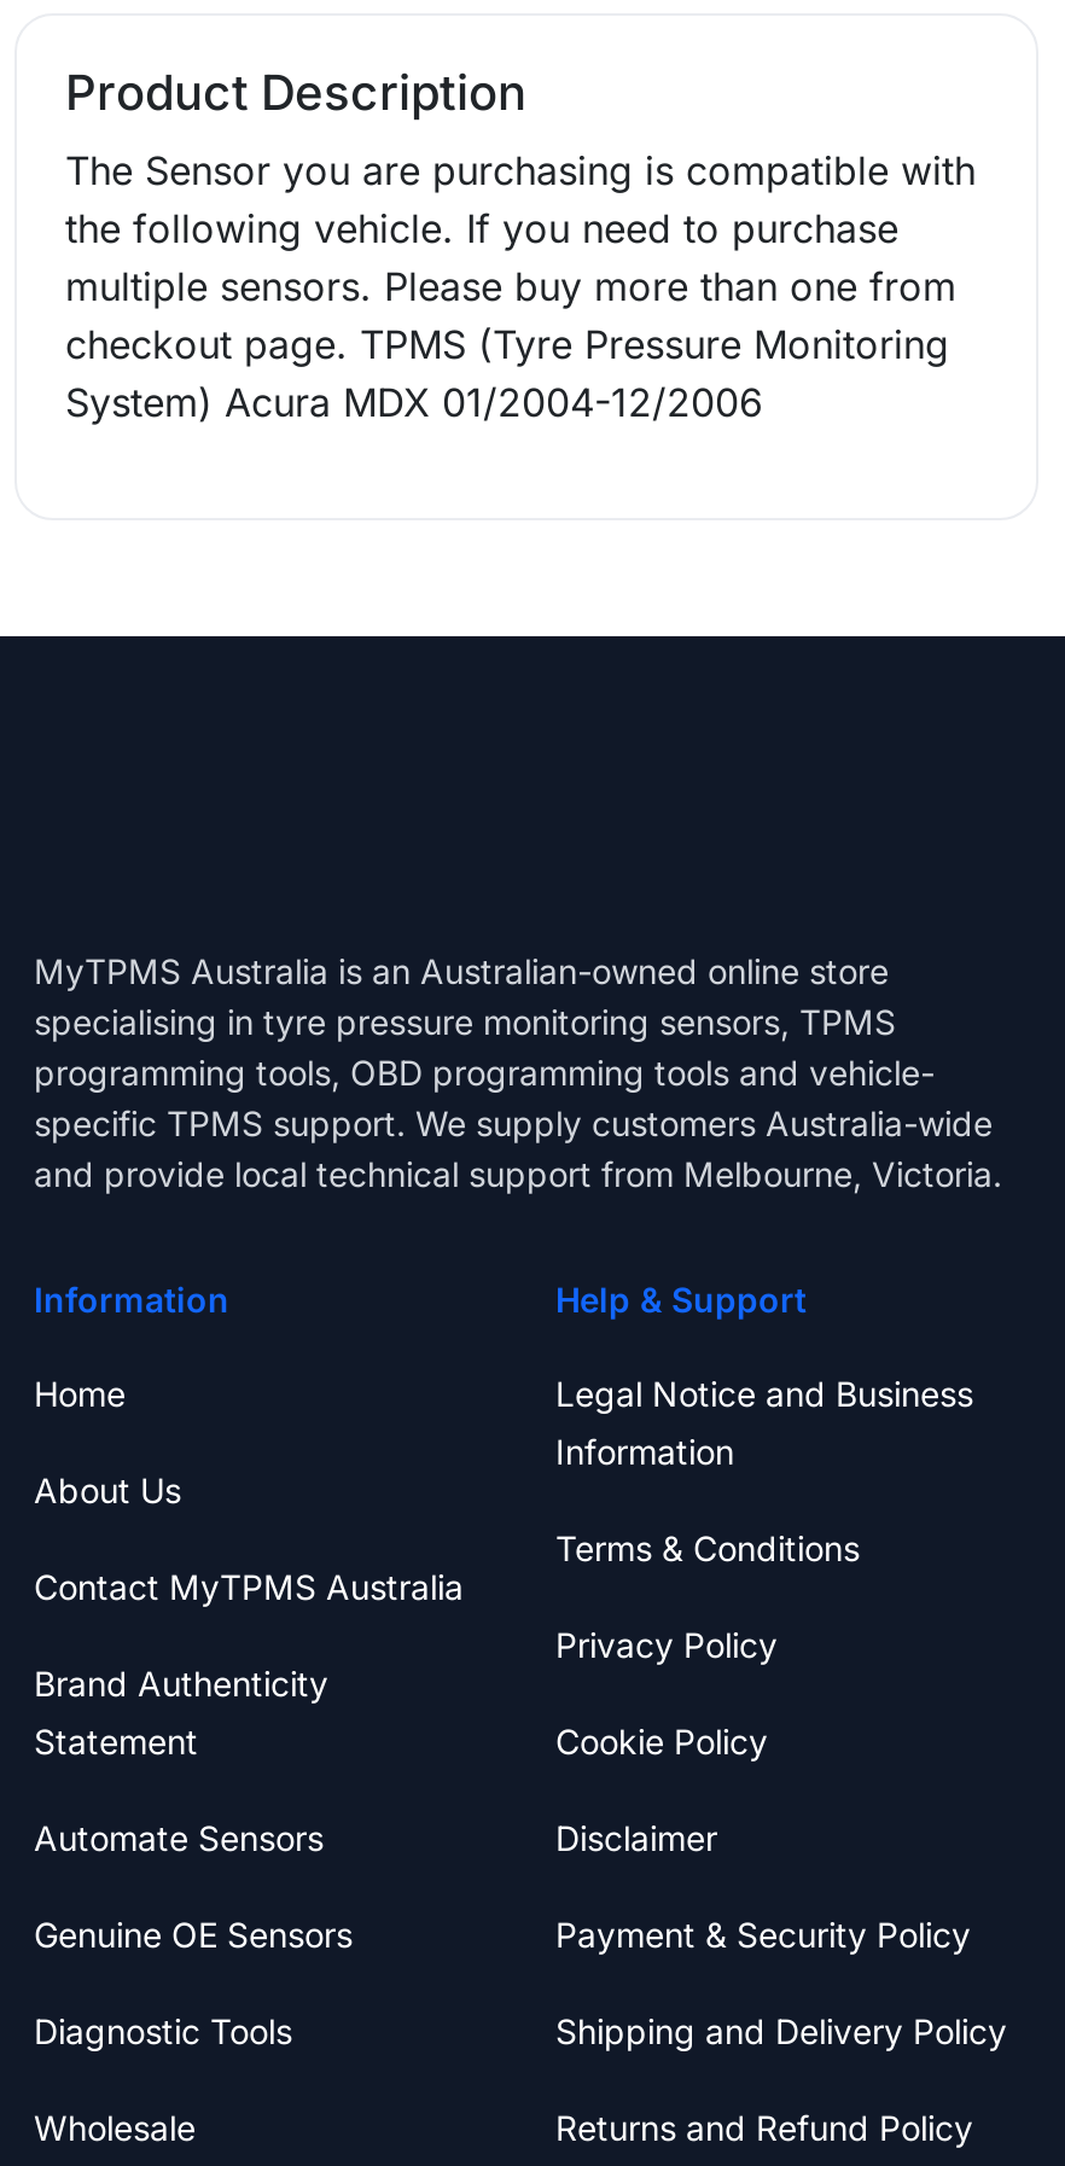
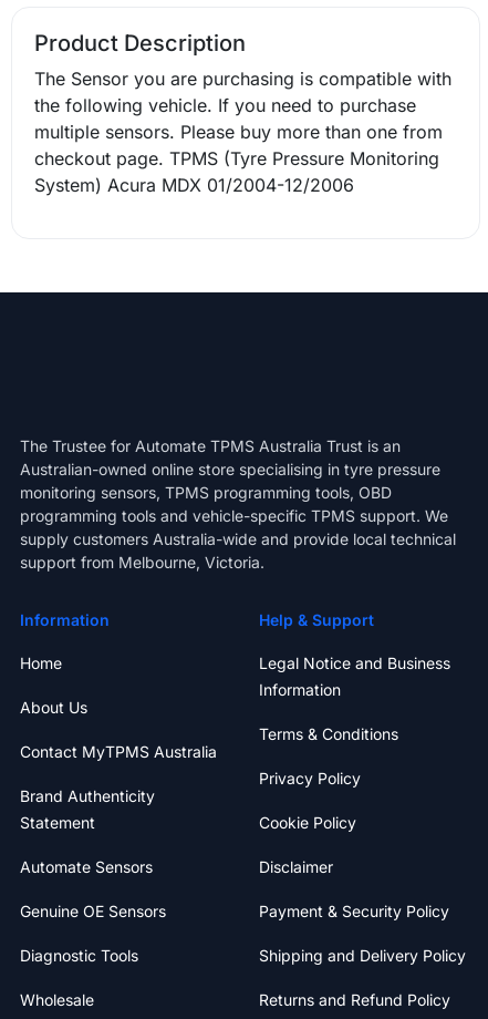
- MyTPMS Australia is an Australian-owned online store
- specialising in tyre pressure monitoring sensors, TPMS
- programming tools, OBD programming tools and vehicle-
- specific TPMS support. We supply customers Australia-wide
- and provide local technical support from Melbourne, Victoria.
+ The Trustee for Automate TPMS Australia Trust is an
+ Australian-owned online store specialising in tyre pressure
+ monitoring sensors, TPMS programming tools, OBD
+ programming tools and vehicle-specific TPMS support. We
+ supply customers Australia-wide and provide local technical
+ support from Melbourne, Victoria.
